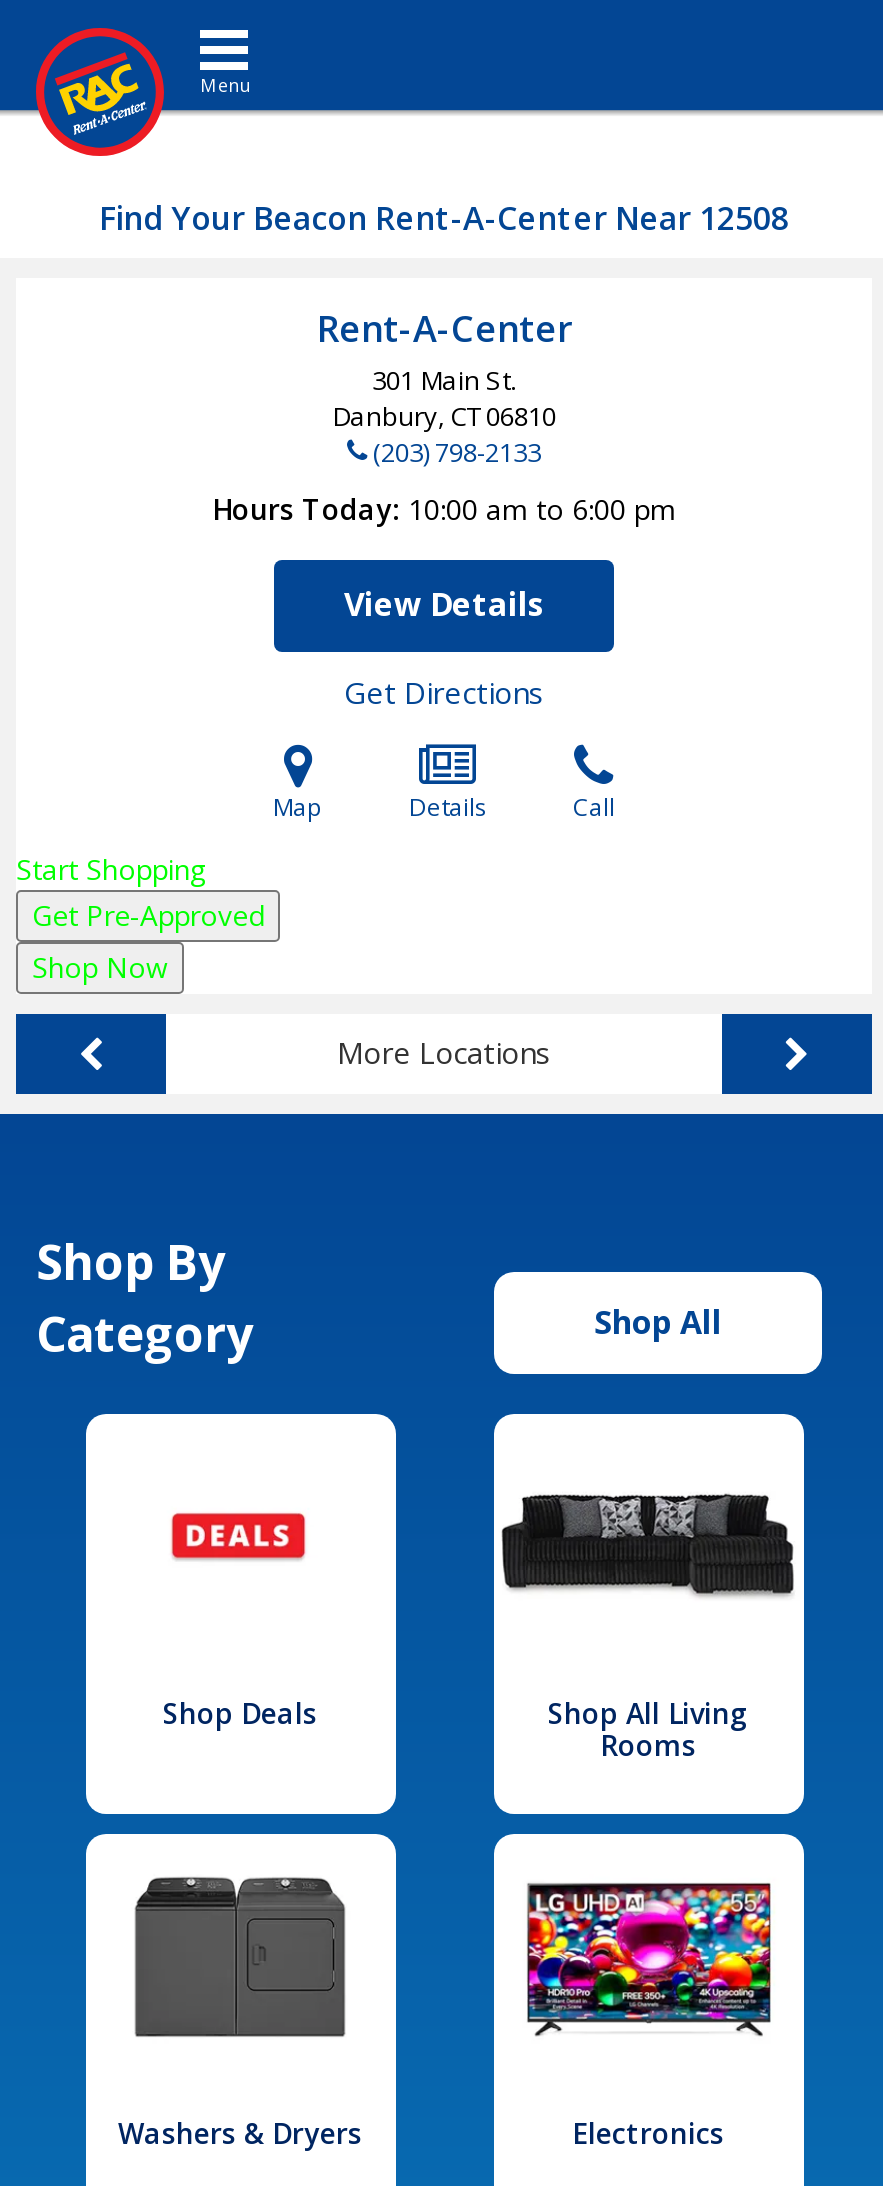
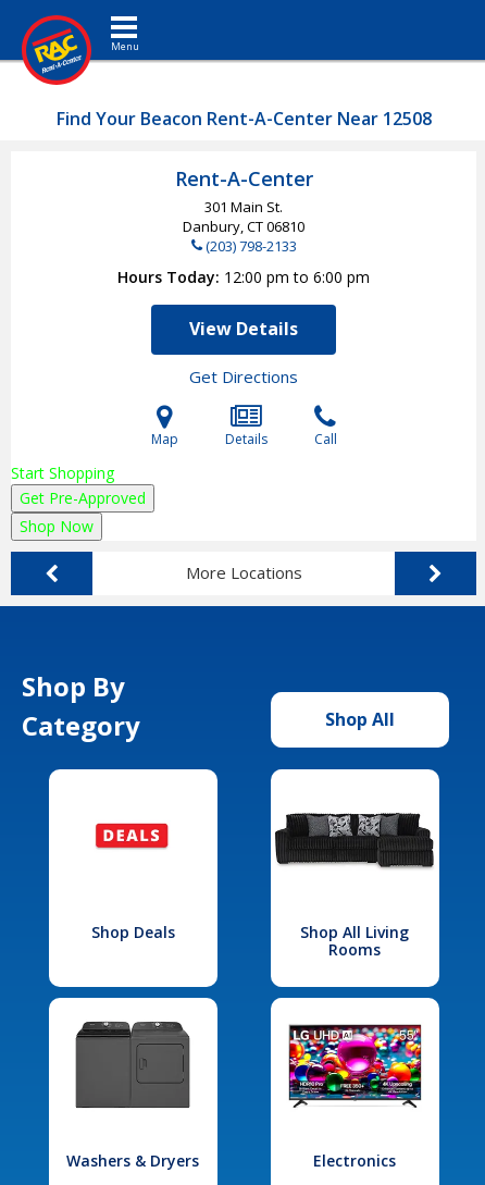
- Hours Today 10:00 am to 6:00 pm
+ Hours Today 12:00 pm to 6:00 pm
